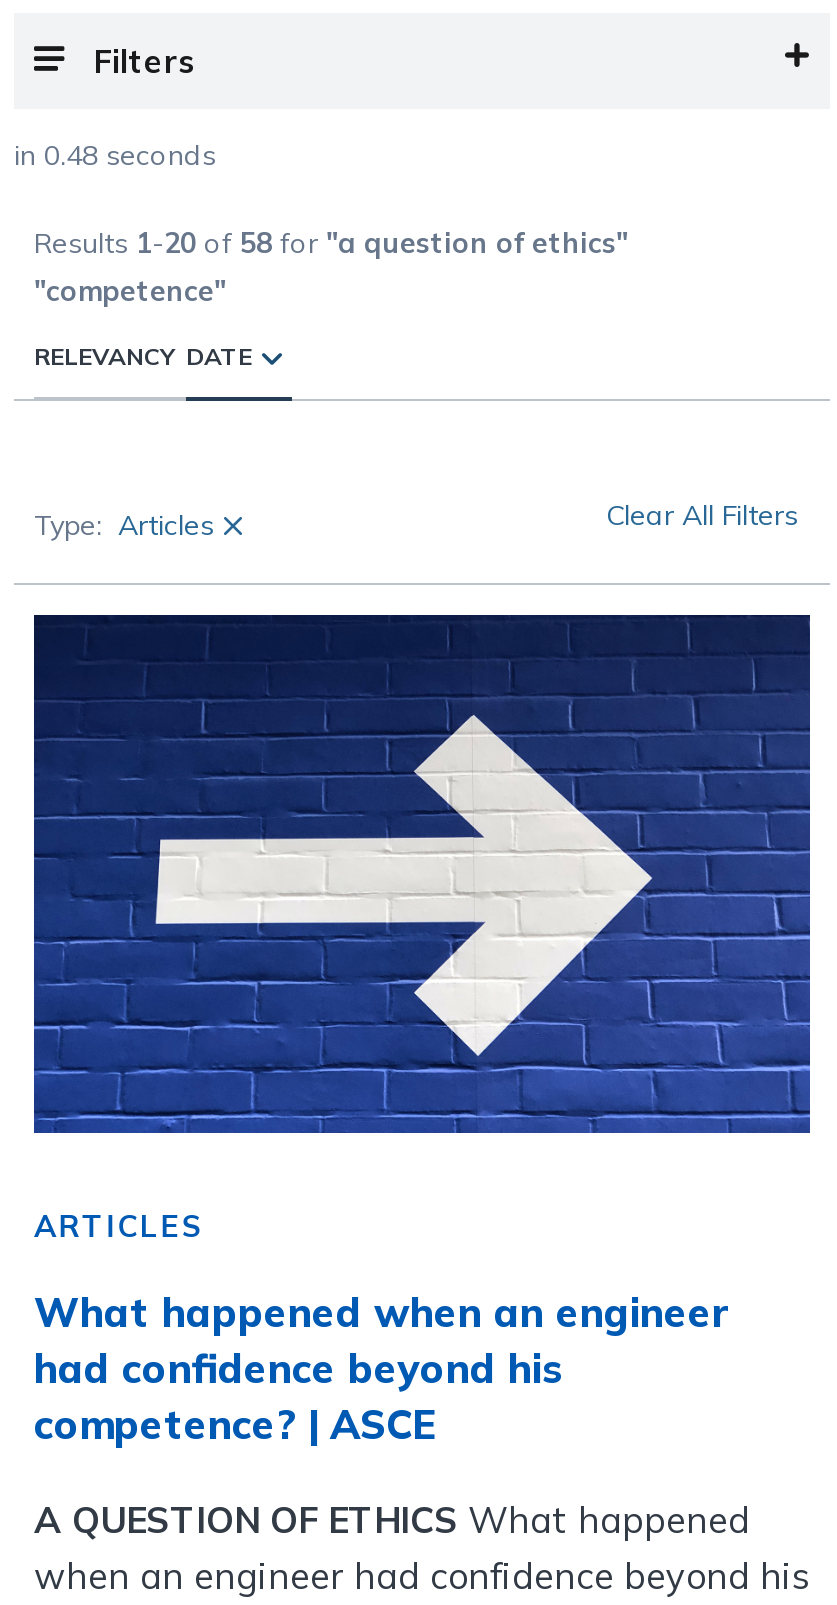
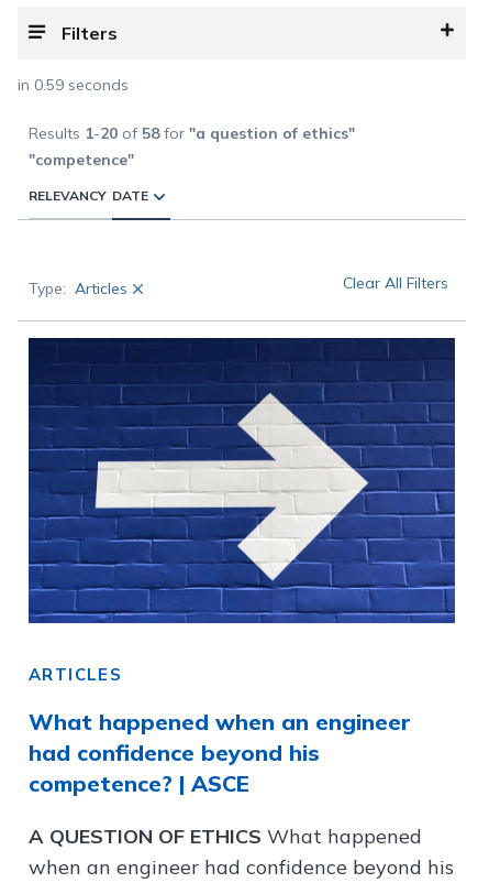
- in 0.48 seconds
+ in 0.59 seconds
